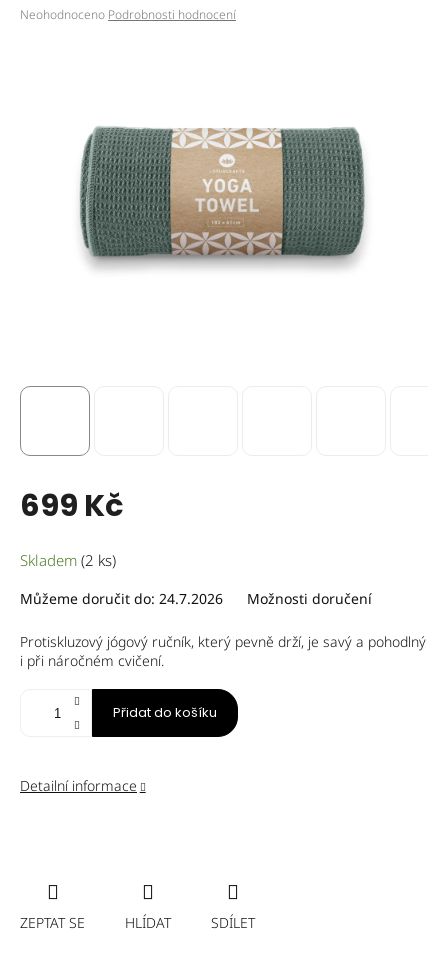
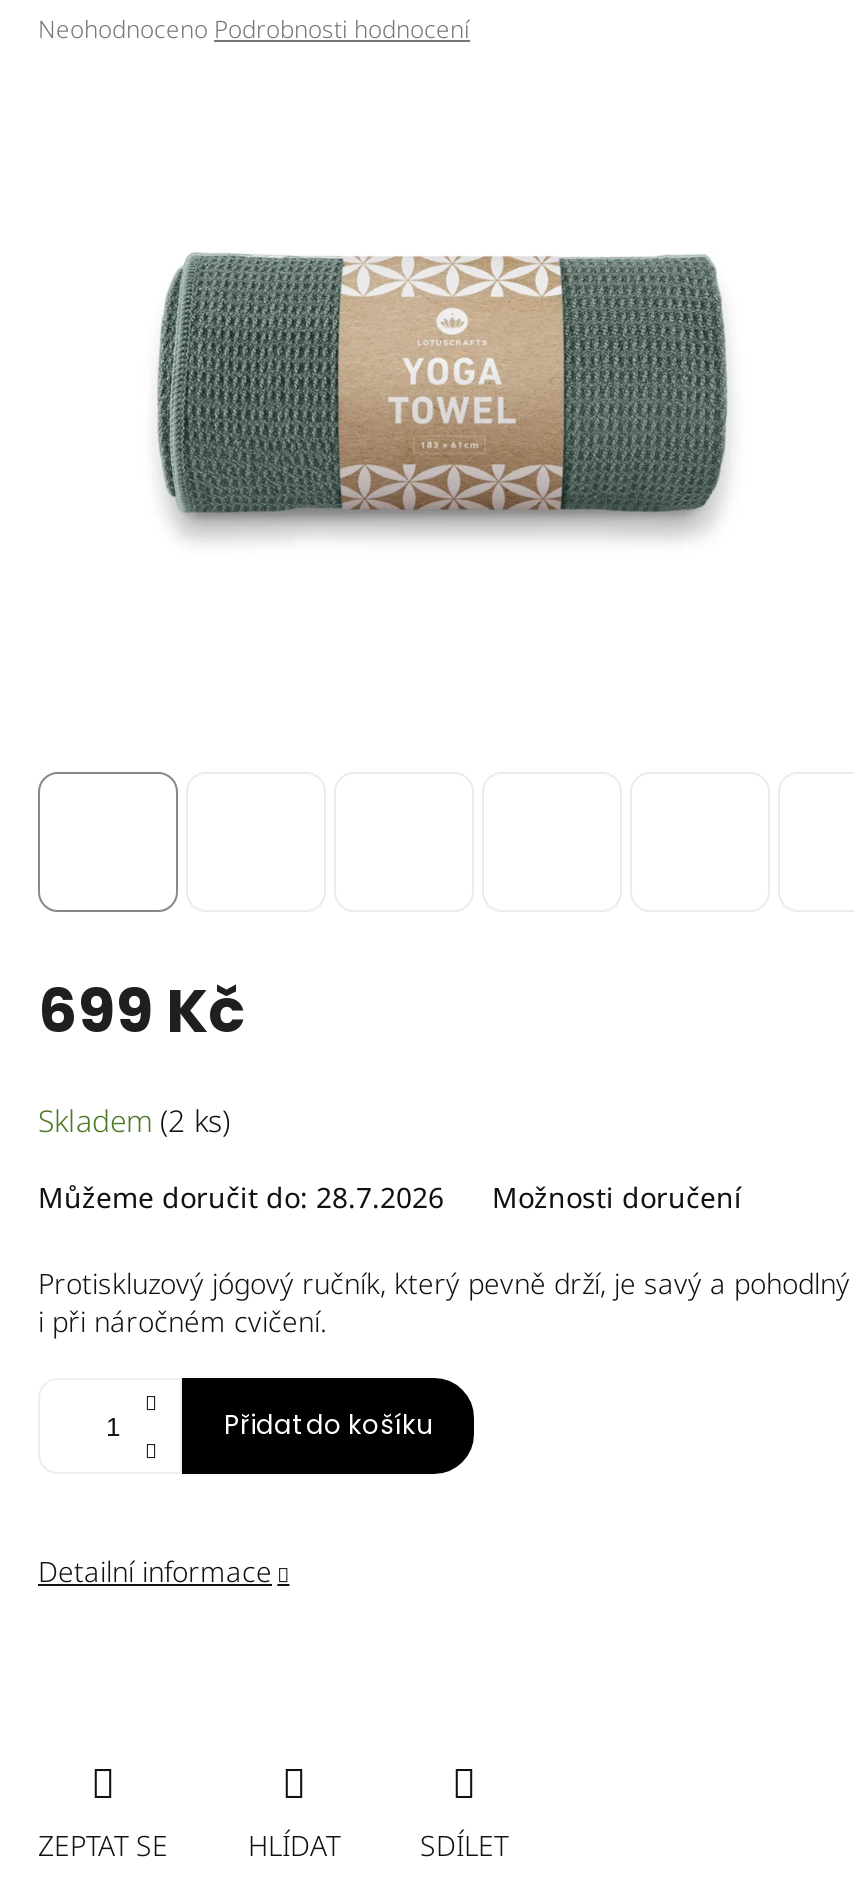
- Můžeme doručit do: 24.7.2026
+ Můžeme doručit do: 28.7.2026
